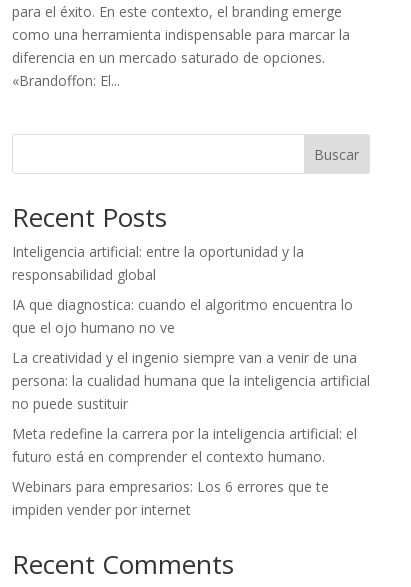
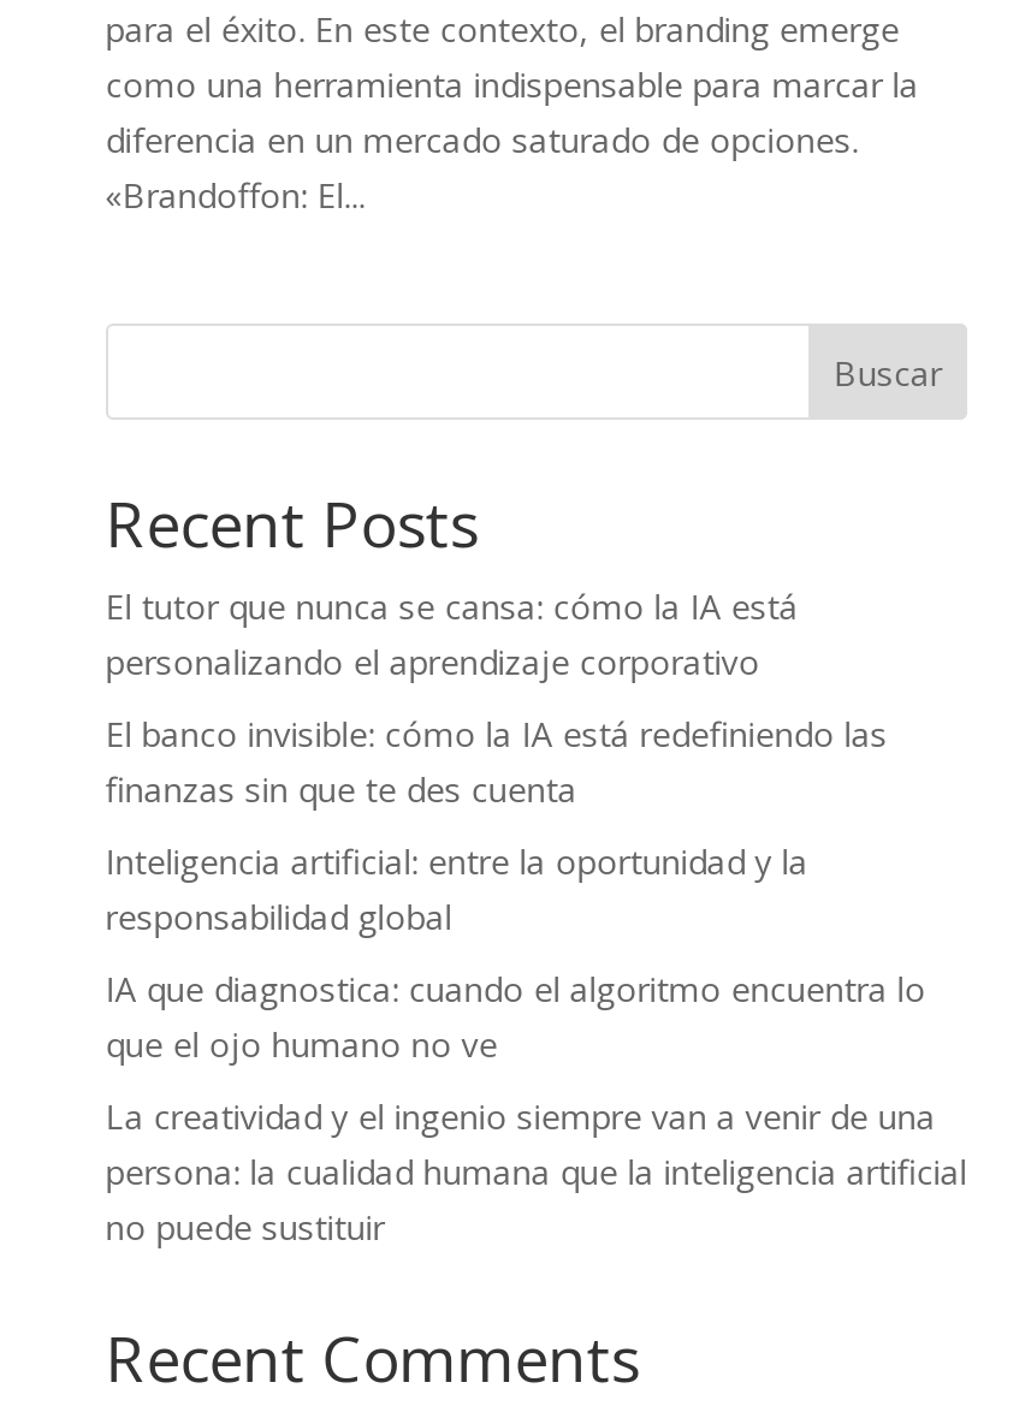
+ El tutor que nunca se cansa: cómo la IA está
+ personalizando el aprendizaje corporativo
+ El banco invisible: cómo la IA está redefiniendo las
+ finanzas sin que te des cuenta

moved down: Inteligencia artificial: entre la oportunidad y la | responsabilidad global | IA que diagnostica: cuando el algoritmo encuentra lo | que el ojo humano no ve | La creatividad y el ingenio siempre van a venir de una | persona: la cualidad humana que la inteligencia artificial | no puede sustituir

- Meta redefine la carrera por la inteligencia artificial: el
- futuro está en comprender el contexto humano.
- Webinars para empresarios: Los 6 errores que te
- impiden vender por internet
